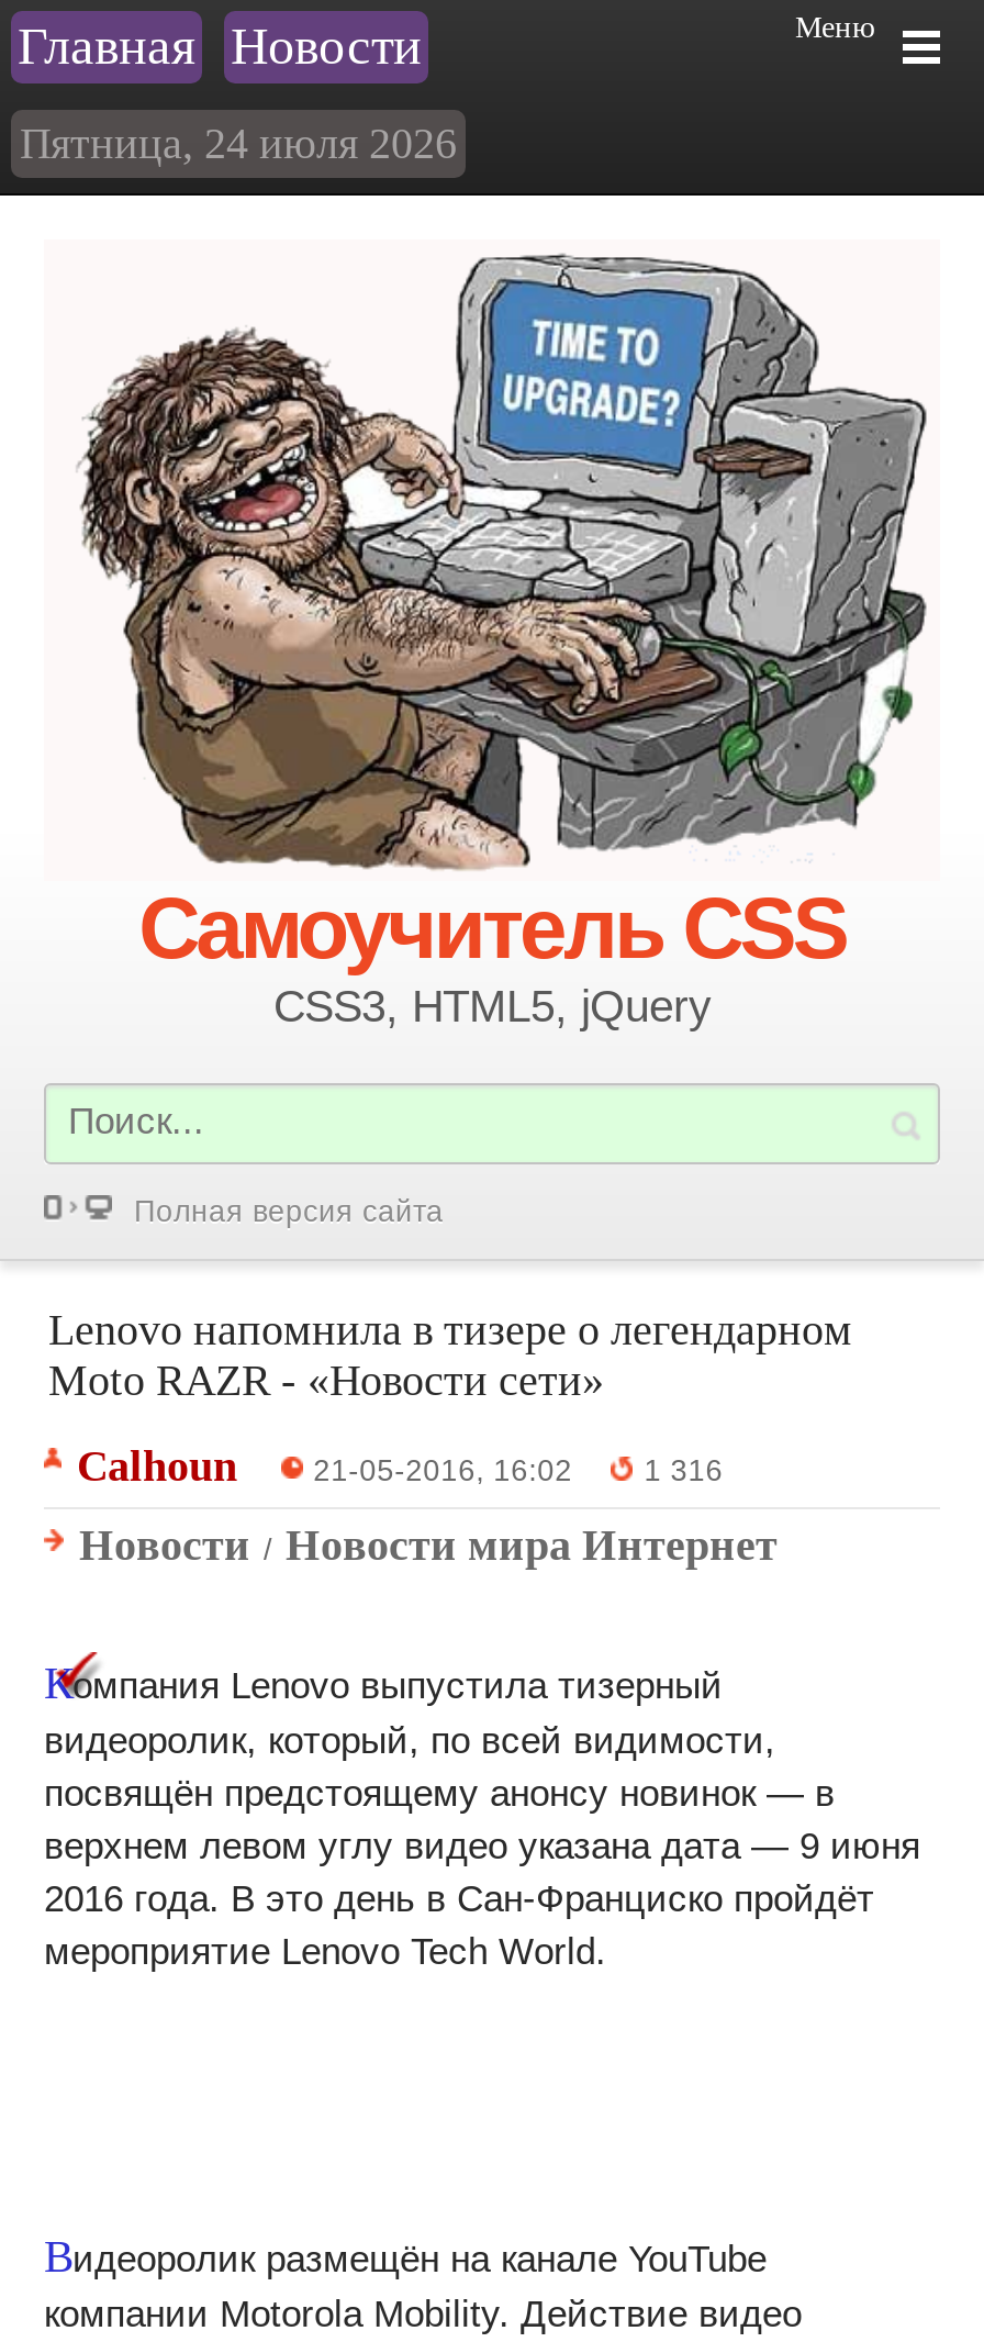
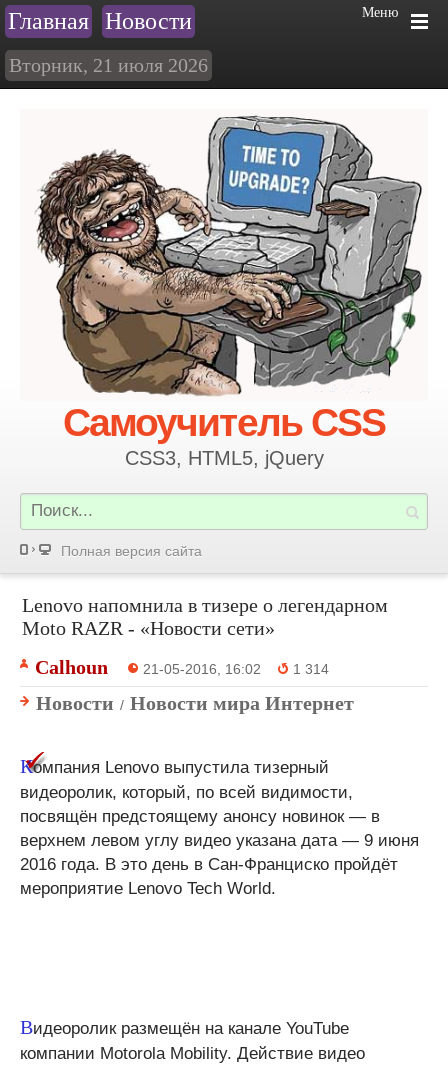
- Пятница, 24 июля 2026
+ Вторник, 21 июля 2026

- 1 316
+ 1 314
